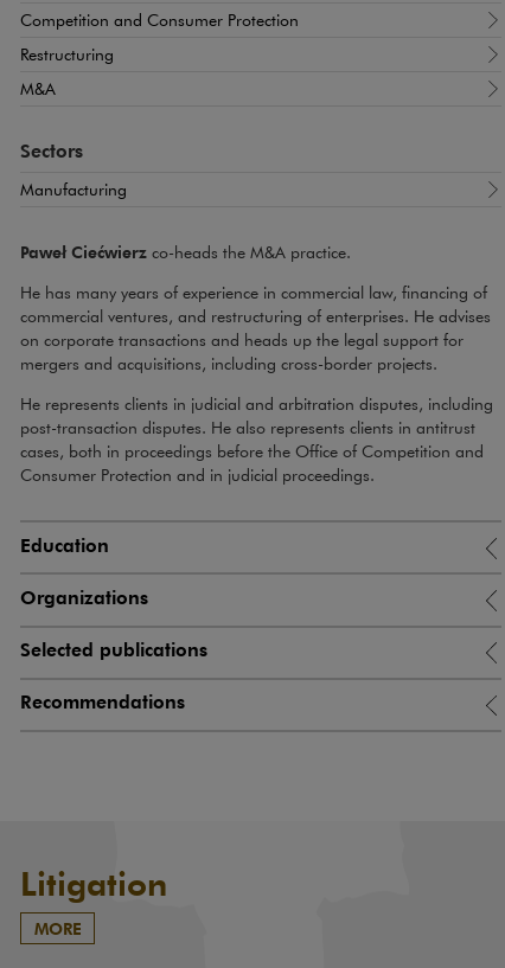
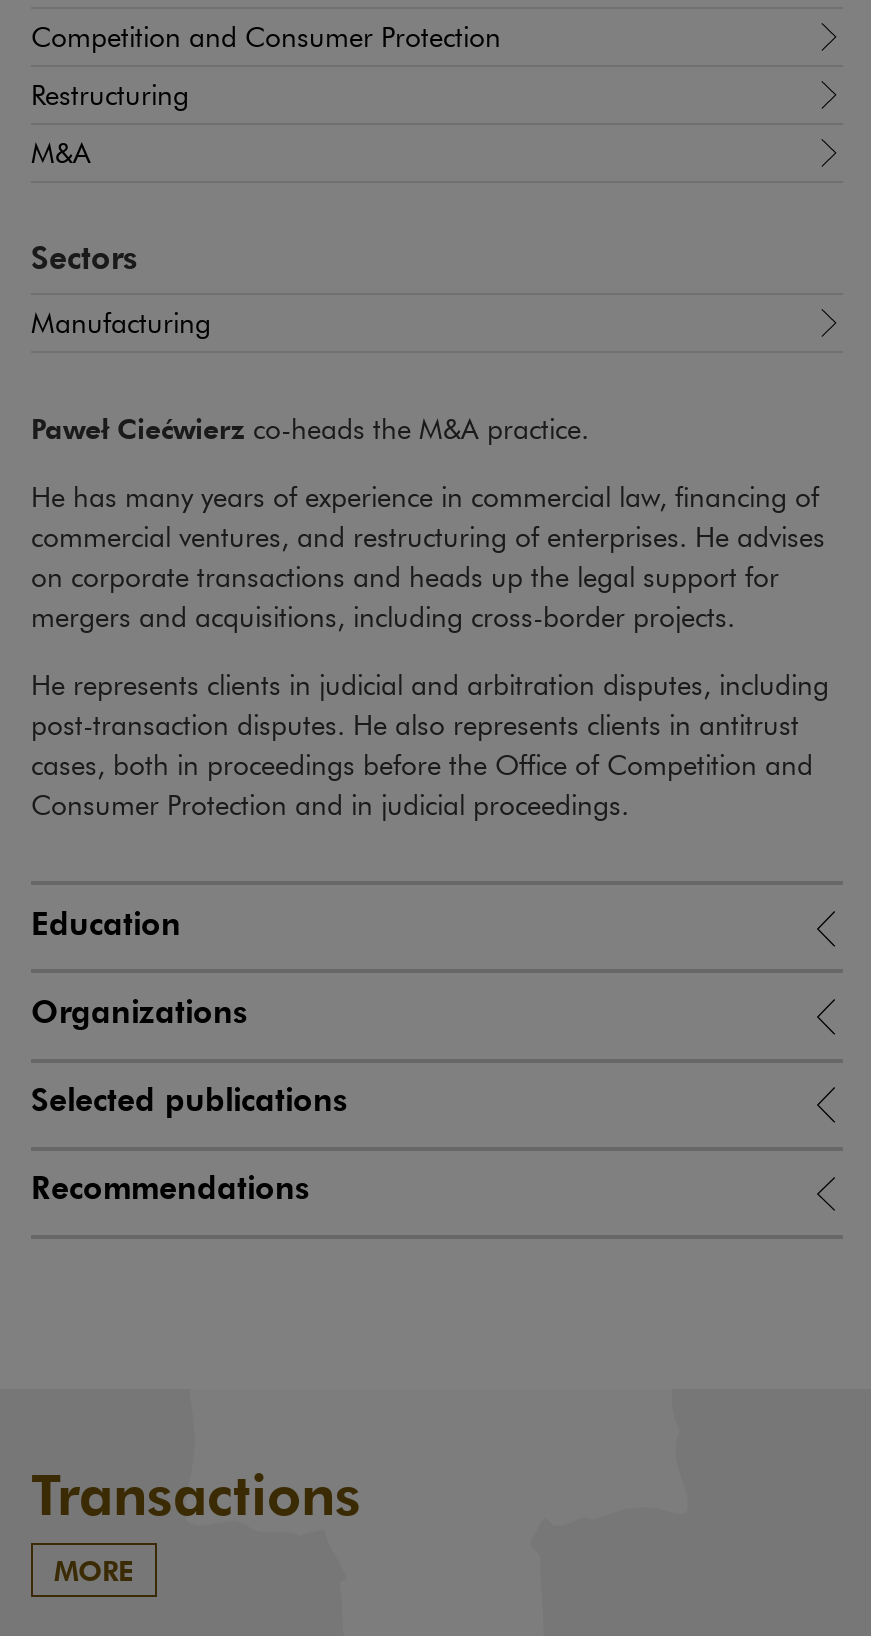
- Litigation
+ Transactions
